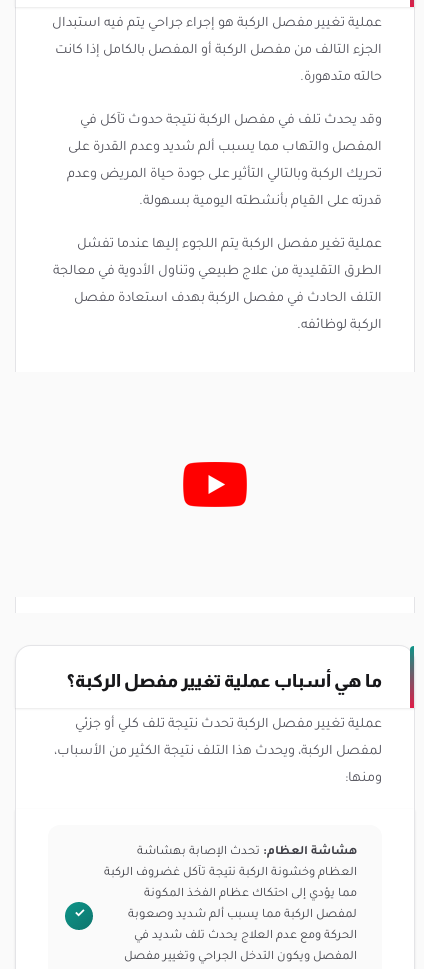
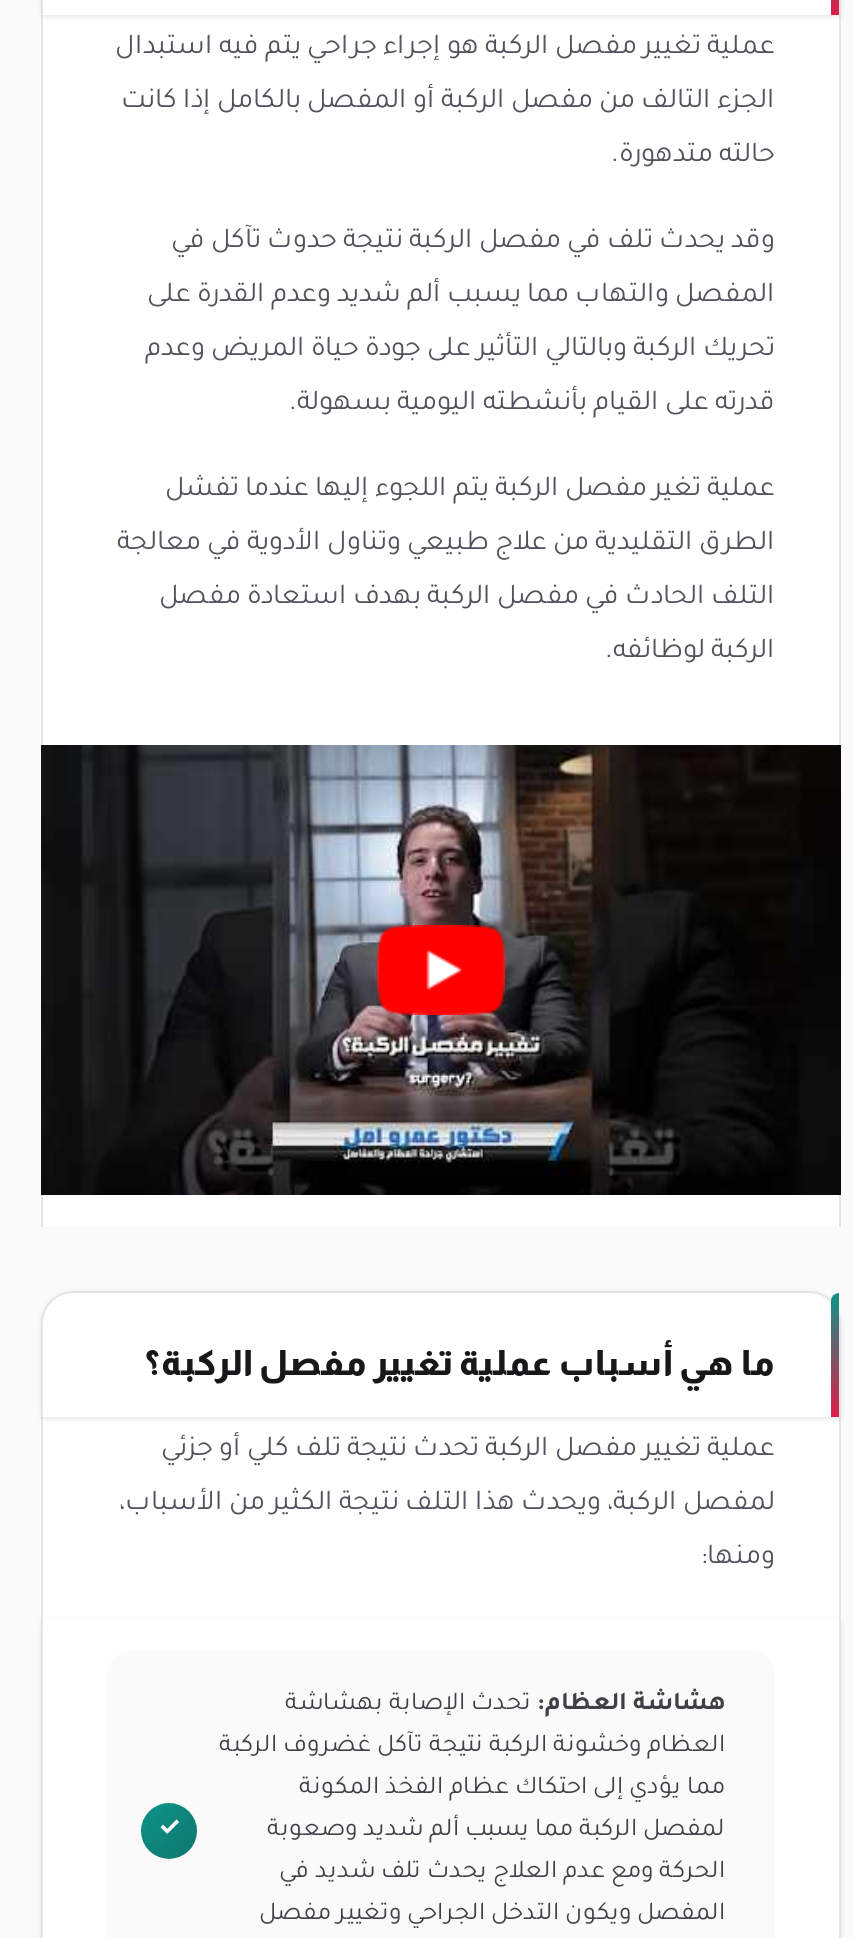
+ [image]
